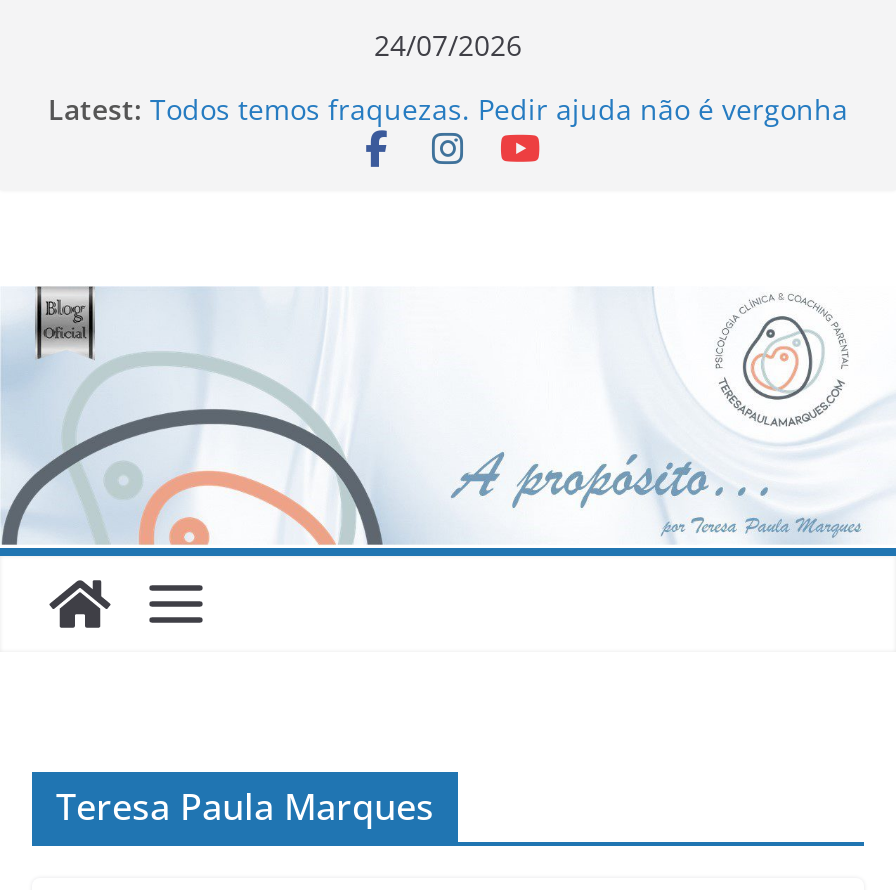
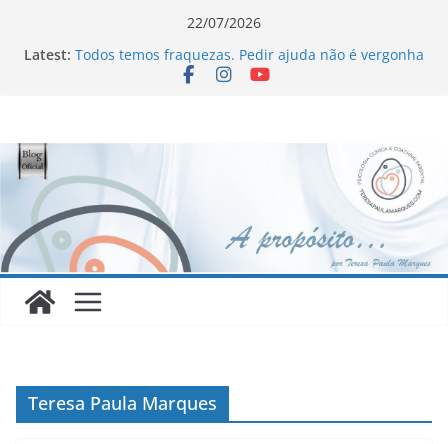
- 24/07/2026
+ 22/07/2026
